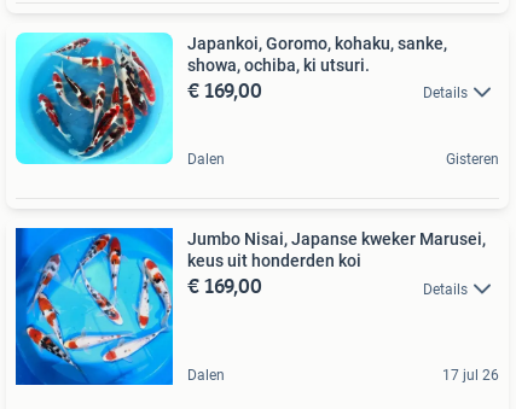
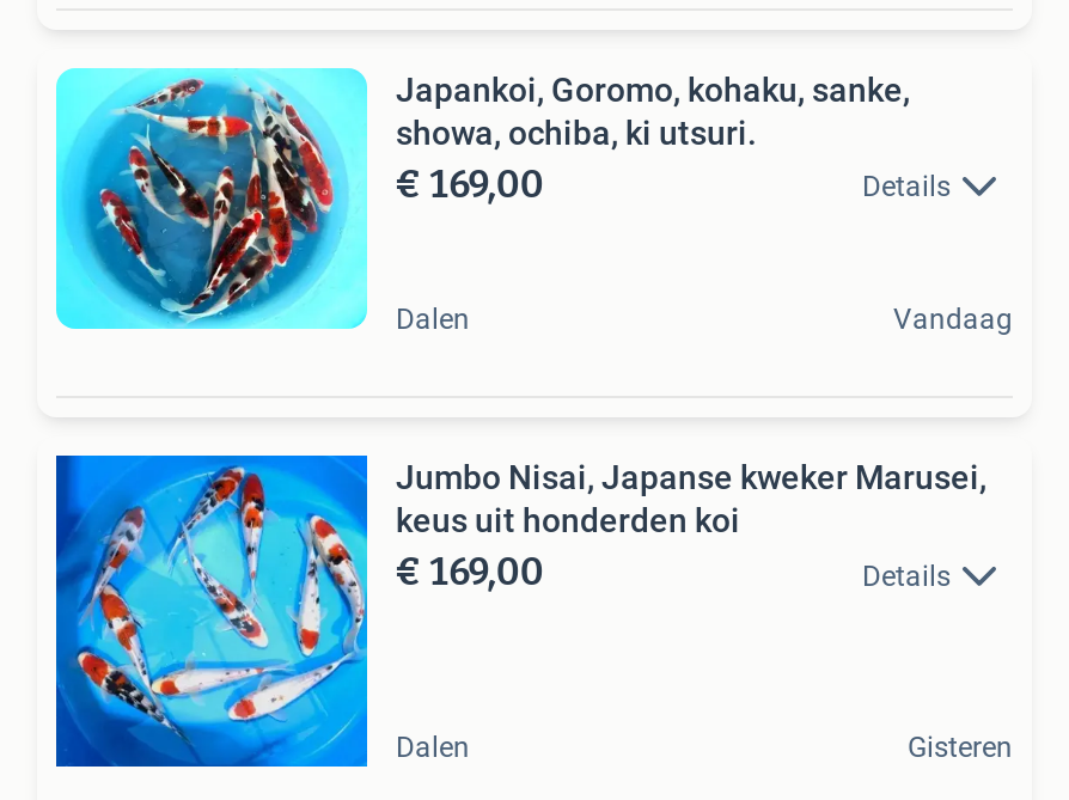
moved down: Gisteren

+ Vandaag

- 17 jul 26
